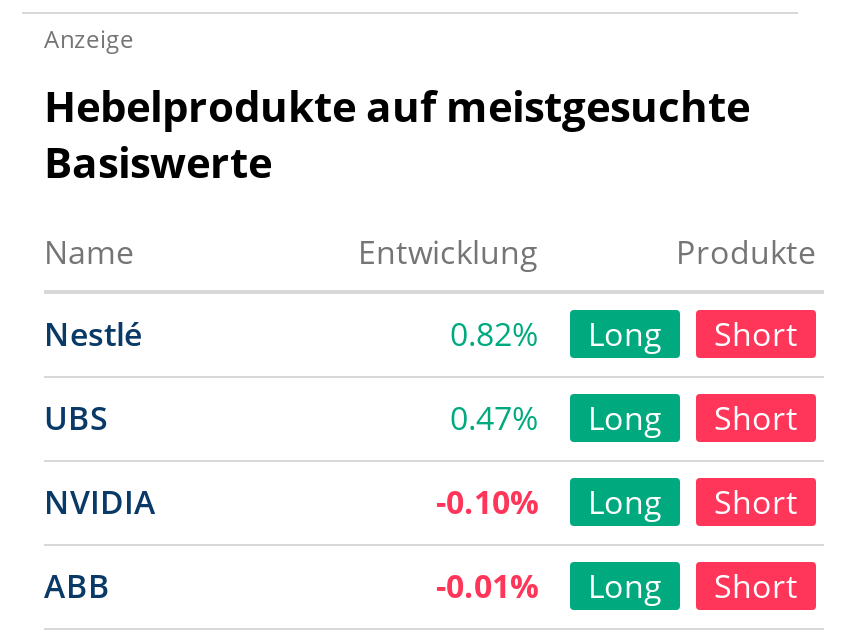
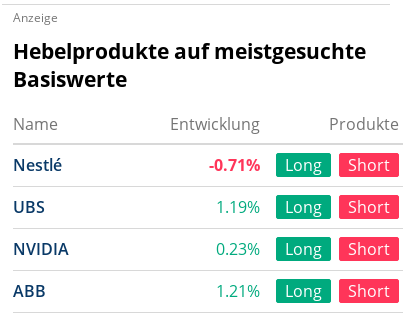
- 0.82% Long Short
+ -0.71% Long Short

- 0.47% Long Short
+ 1.19% Long Short

- -0.10% Long Short
+ 0.23% Long Short

- -0.01% Long Short
+ 1.21% Long Short
